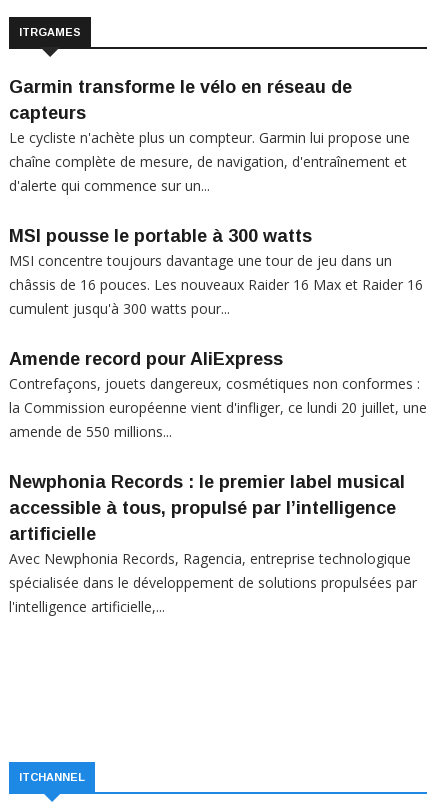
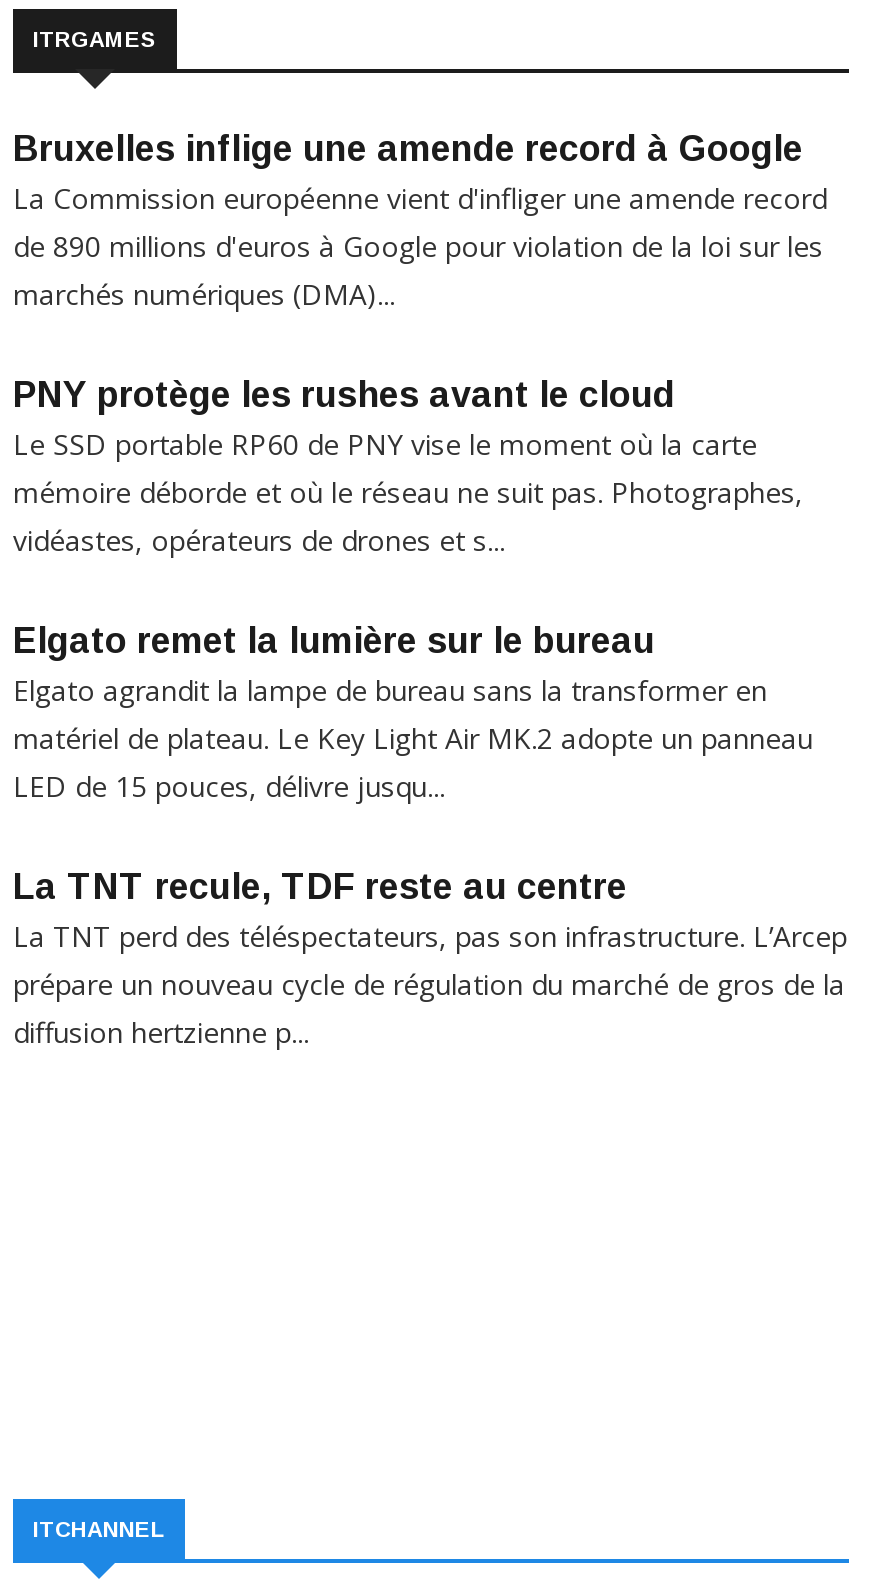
- Garmin transforme le vélo en réseau de
- capteurs
- Le cycliste n'achète plus un compteur. Garmin lui propose une
- chaîne complète de mesure, de navigation, d'entraînement et
- d'alerte qui commence sur un...
+ Bruxelles inflige une amende record à Google
+ La Commission européenne vient d'infliger une amende record
+ de 890 millions d'euros à Google pour violation de la loi sur les
+ marchés numériques (DMA)...

- MSI pousse le portable à 300 watts
- MSI concentre toujours davantage une tour de jeu dans un
- châssis de 16 pouces. Les nouveaux Raider 16 Max et Raider 16
- cumulent jusqu'à 300 watts pour...
+ PNY protège les rushes avant le cloud
+ Le SSD portable RP60 de PNY vise le moment où la carte
+ mémoire déborde et où le réseau ne suit pas. Photographes,
+ vidéastes, opérateurs de drones et s...

- Amende record pour AliExpress
- Contrefaçons, jouets dangereux, cosmétiques non conformes :
- la Commission européenne vient d'infliger, ce lundi 20 juillet, une
- amende de 550 millions...
+ Elgato remet la lumière sur le bureau
+ Elgato agrandit la lampe de bureau sans la transformer en
+ matériel de plateau. Le Key Light Air MK.2 adopte un panneau
+ LED de 15 pouces, délivre jusqu...

- Newphonia Records : le premier label musical
- accessible à tous, propulsé par l’intelligence
- artificielle
- Avec Newphonia Records, Ragencia, entreprise technologique
- spécialisée dans le développement de solutions propulsées par
- l'intelligence artificielle,...
+ La TNT recule, TDF reste au centre
+ La TNT perd des téléspectateurs, pas son infrastructure. L’Arcep
+ prépare un nouveau cycle de régulation du marché de gros de la
+ diffusion hertzienne p...
